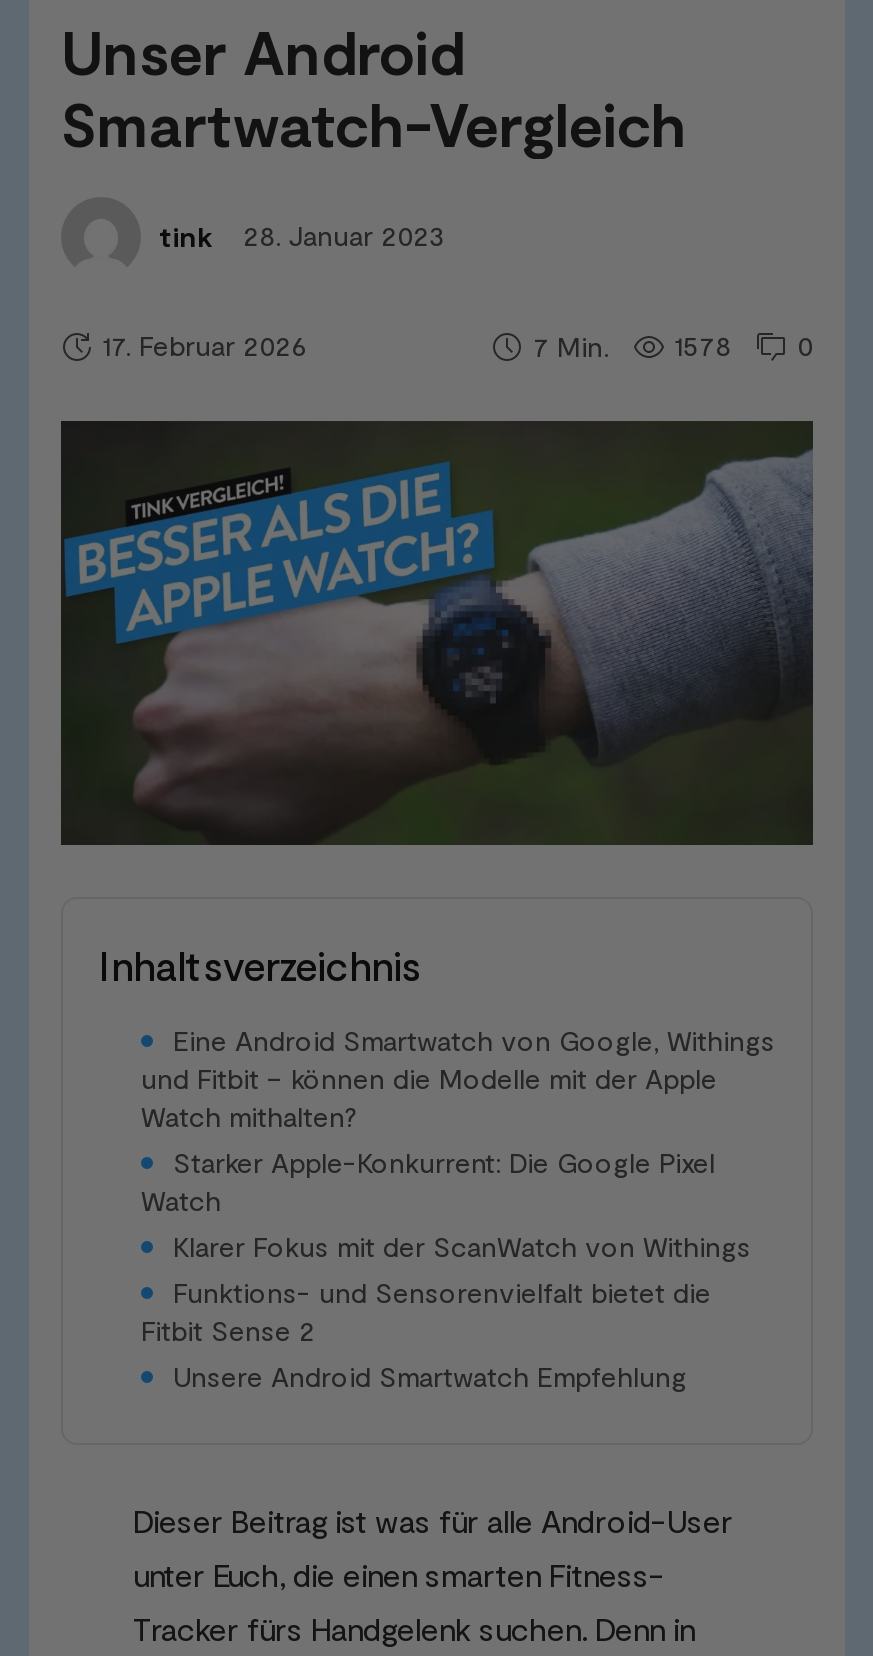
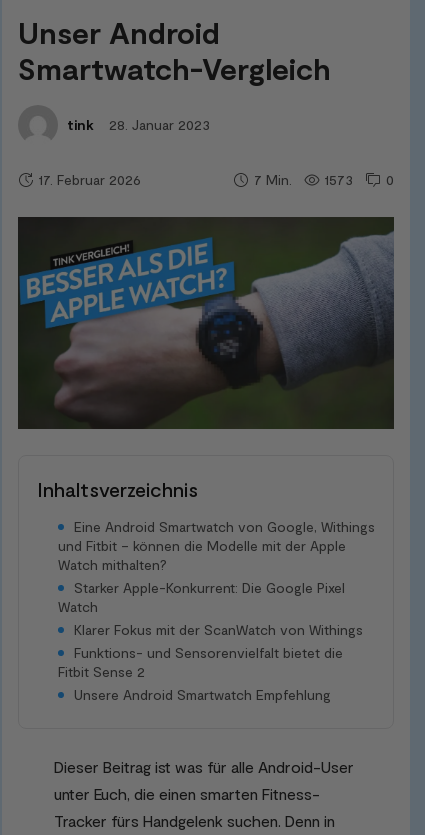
- 7 Min. 1578 0
+ 7 Min. 1573 0
